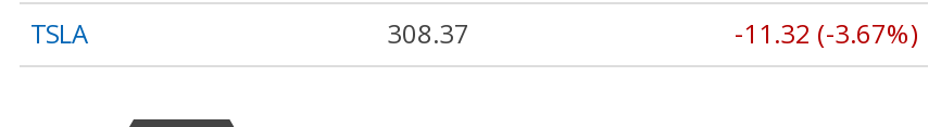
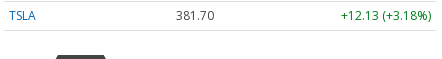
- 308.37
- -11.32 (-3.67%)
+ 381.70
+ +12.13 (+3.18%)
